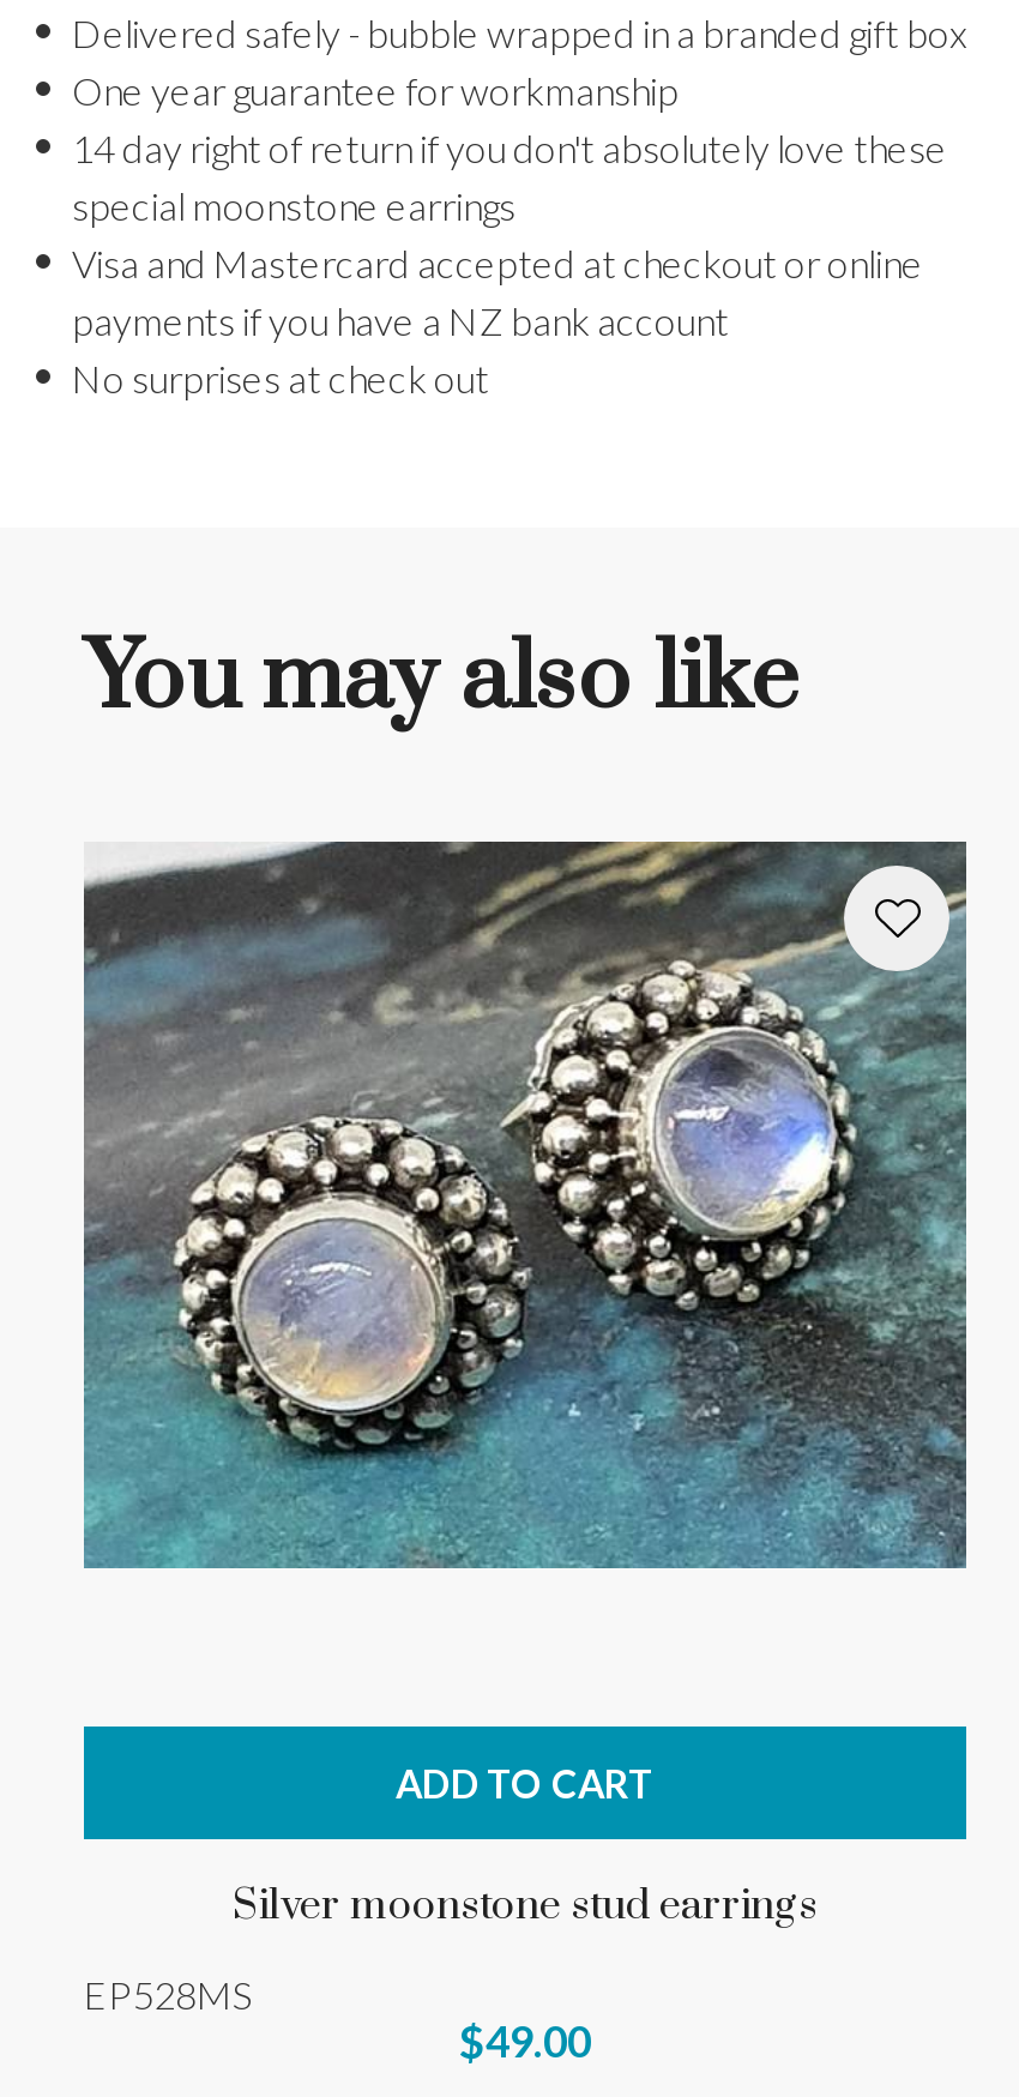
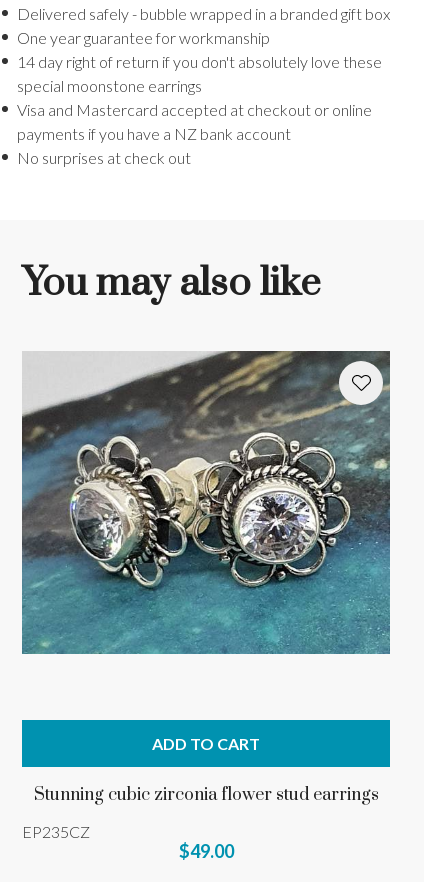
- [image]
+ [image]

- Silver moonstone stud earrings
+ Stunning cubic zirconia flower stud earrings

- EP528MS
+ EP235CZ
